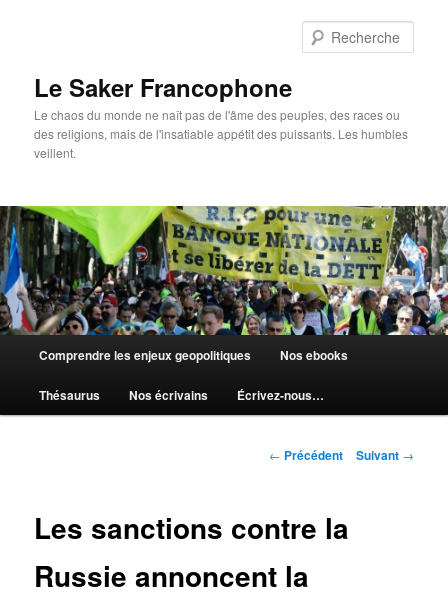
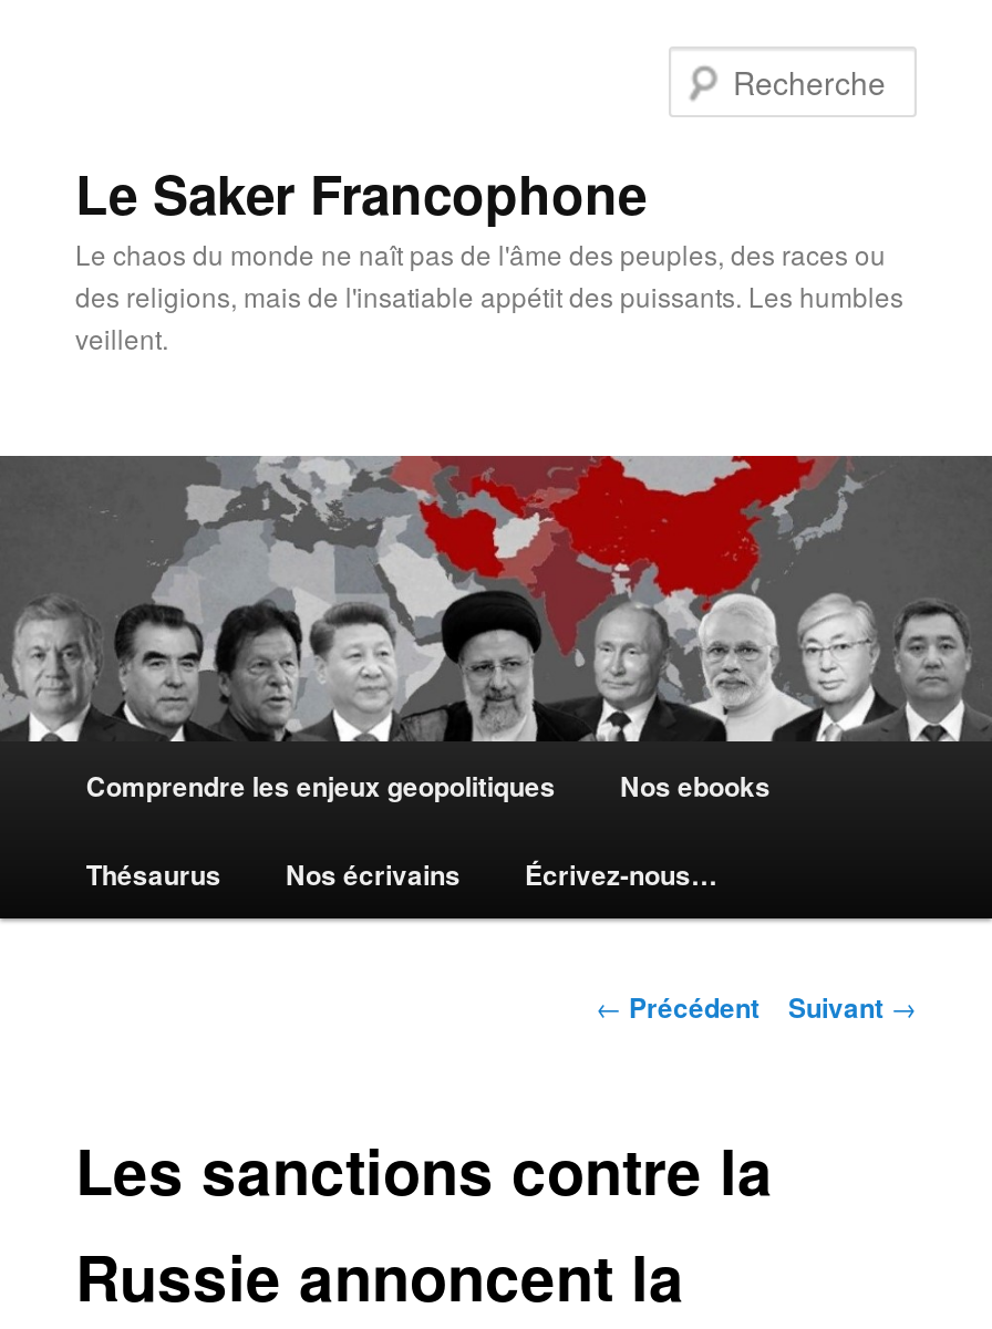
- [image]
+ [image]
